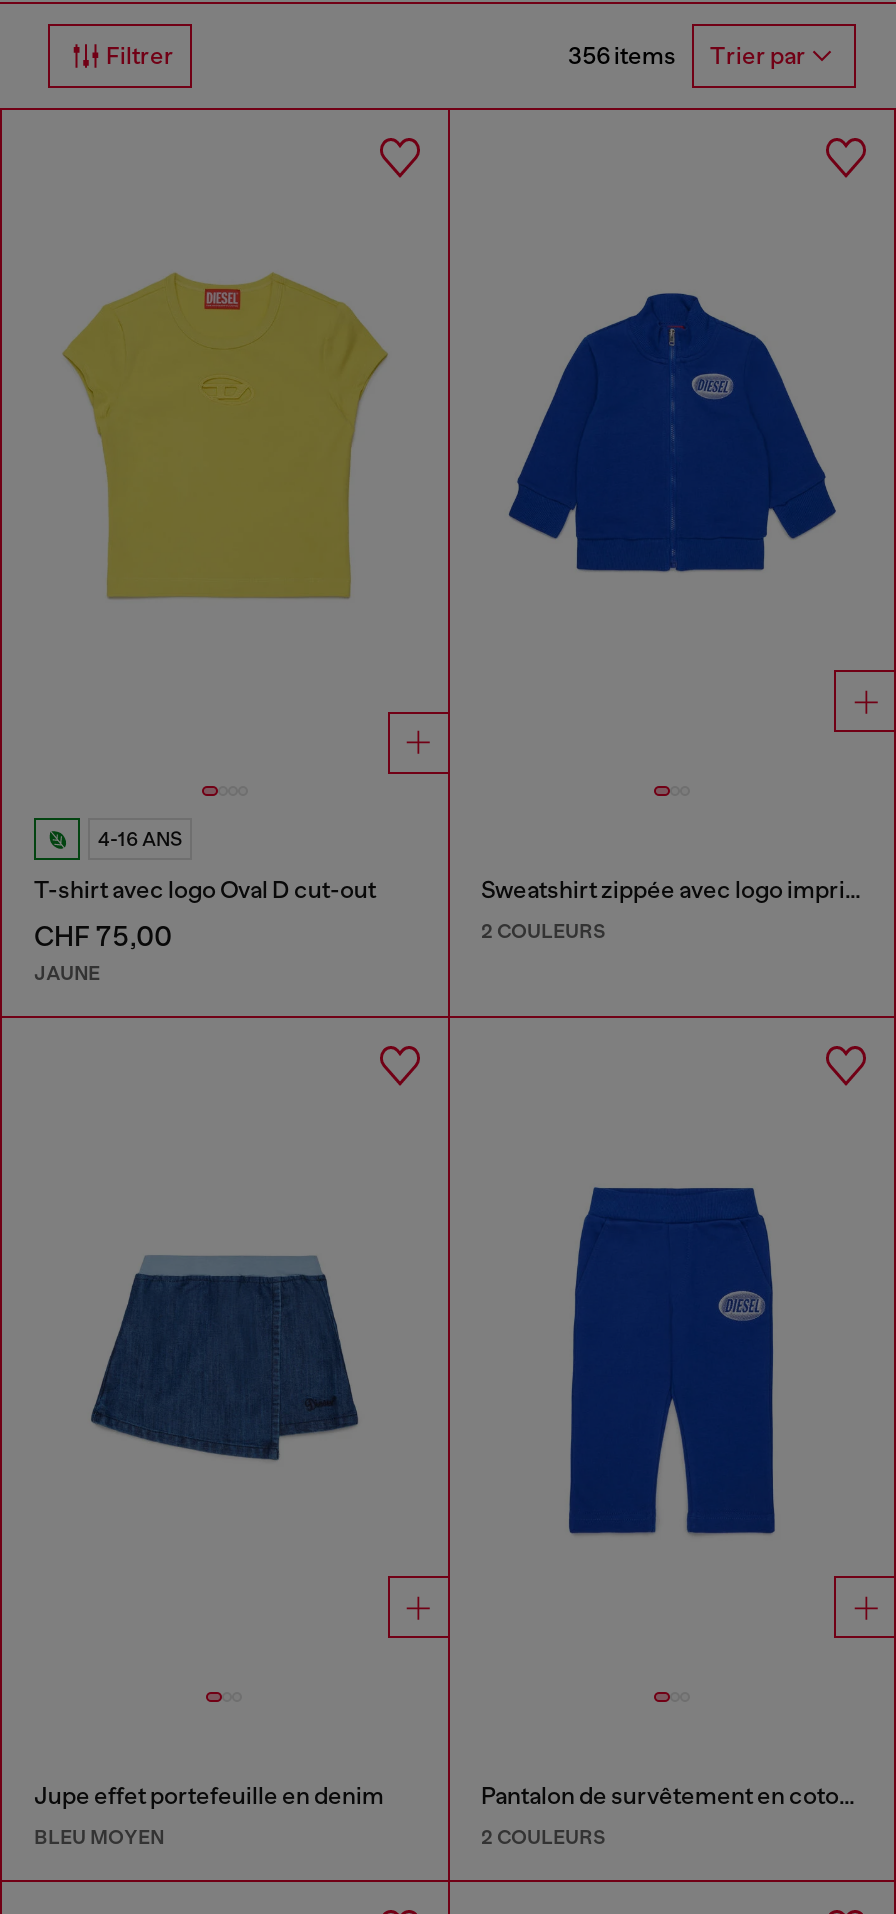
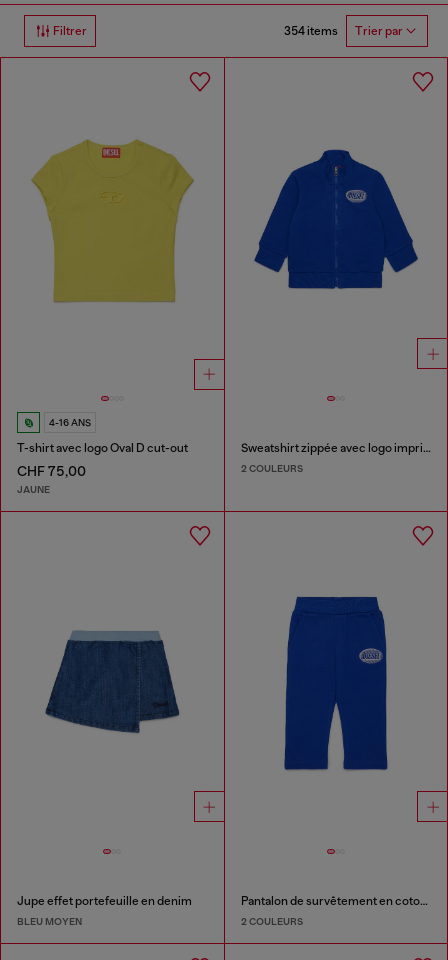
- 356 items Trier par
+ 354 items Trier par
